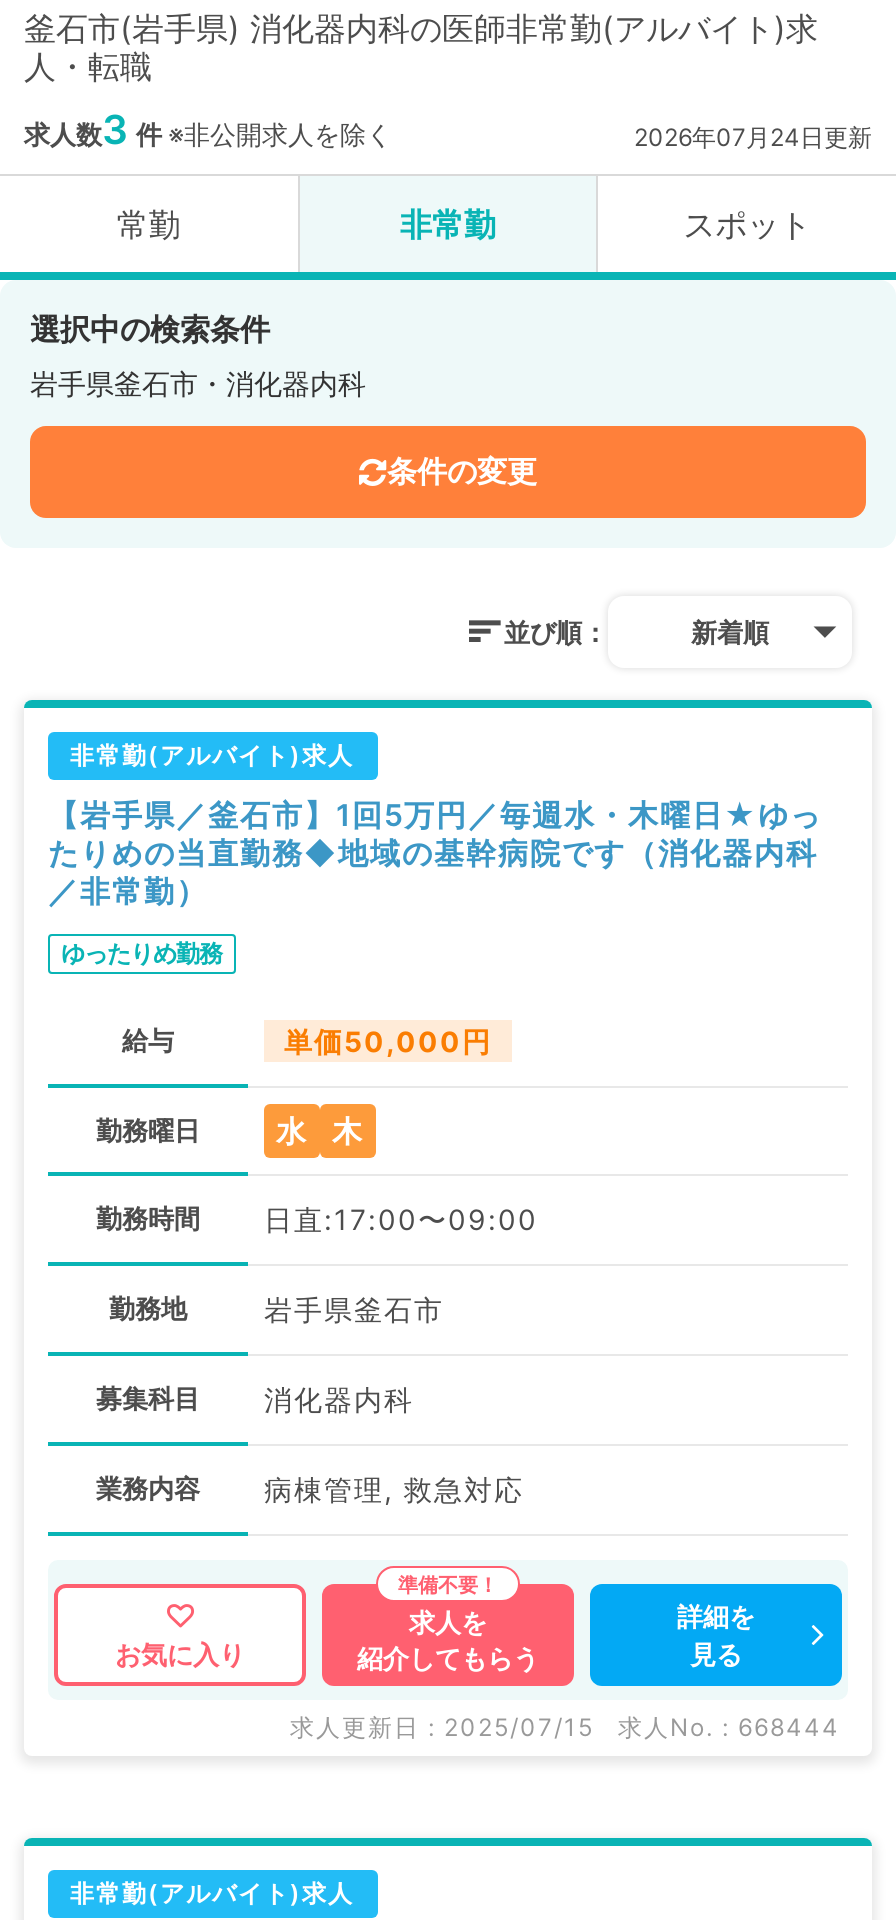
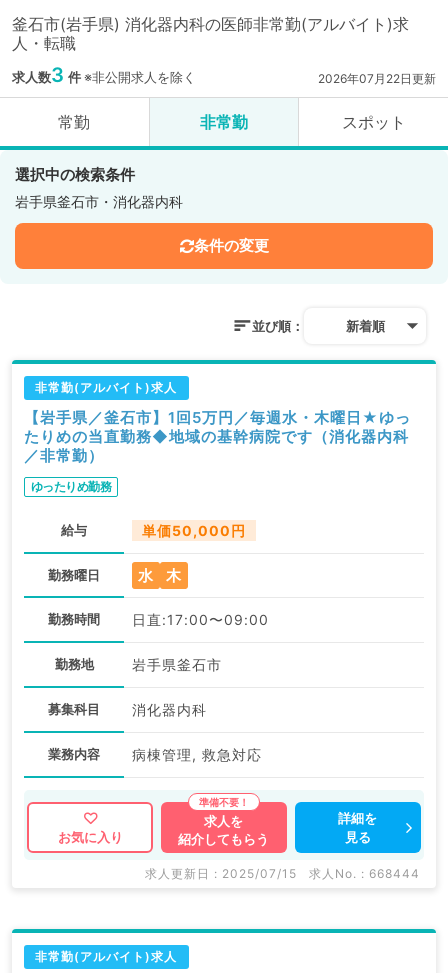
- 2026年07月24日更新
+ 2026年07月22日更新
